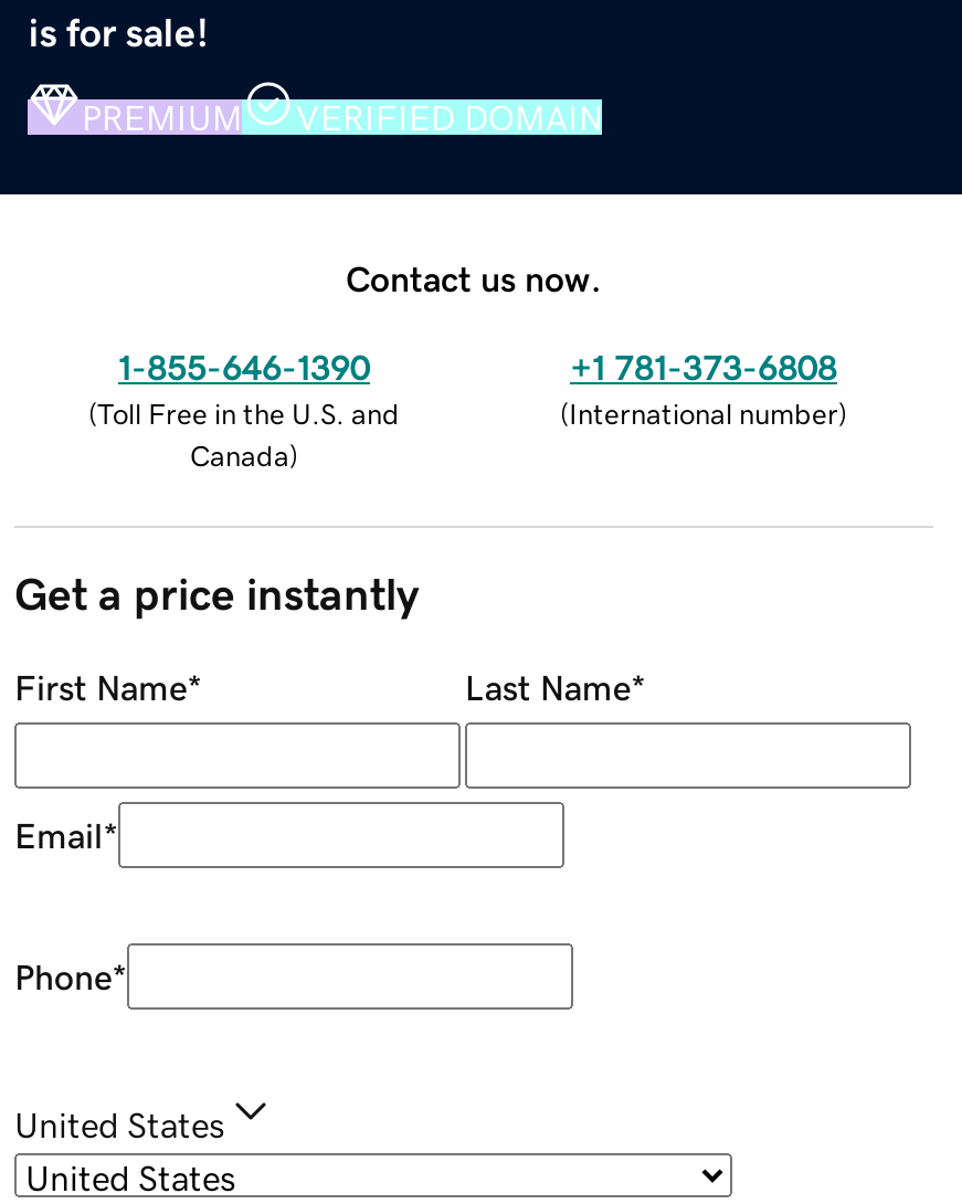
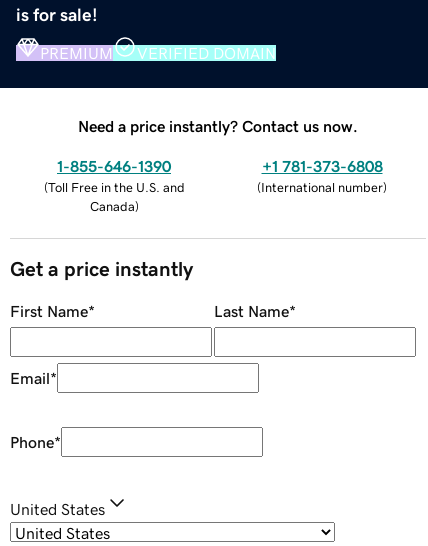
- Contact us now.
+ Need a price instantly? Contact us now.
